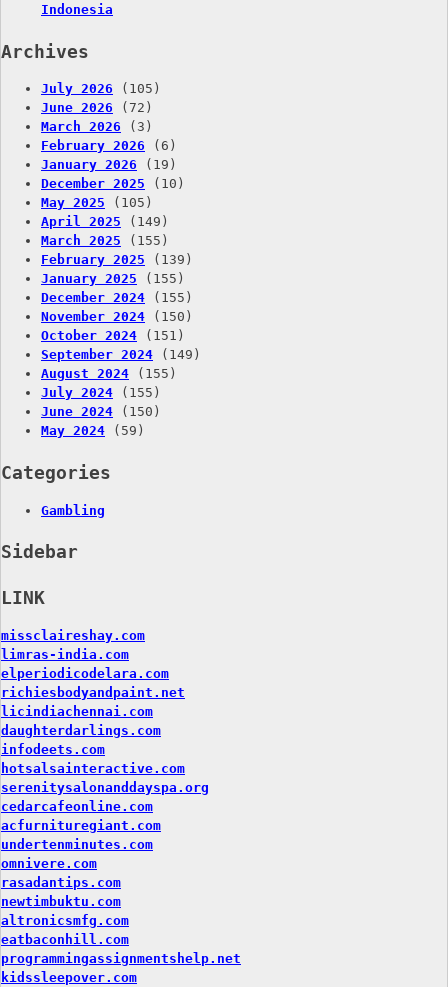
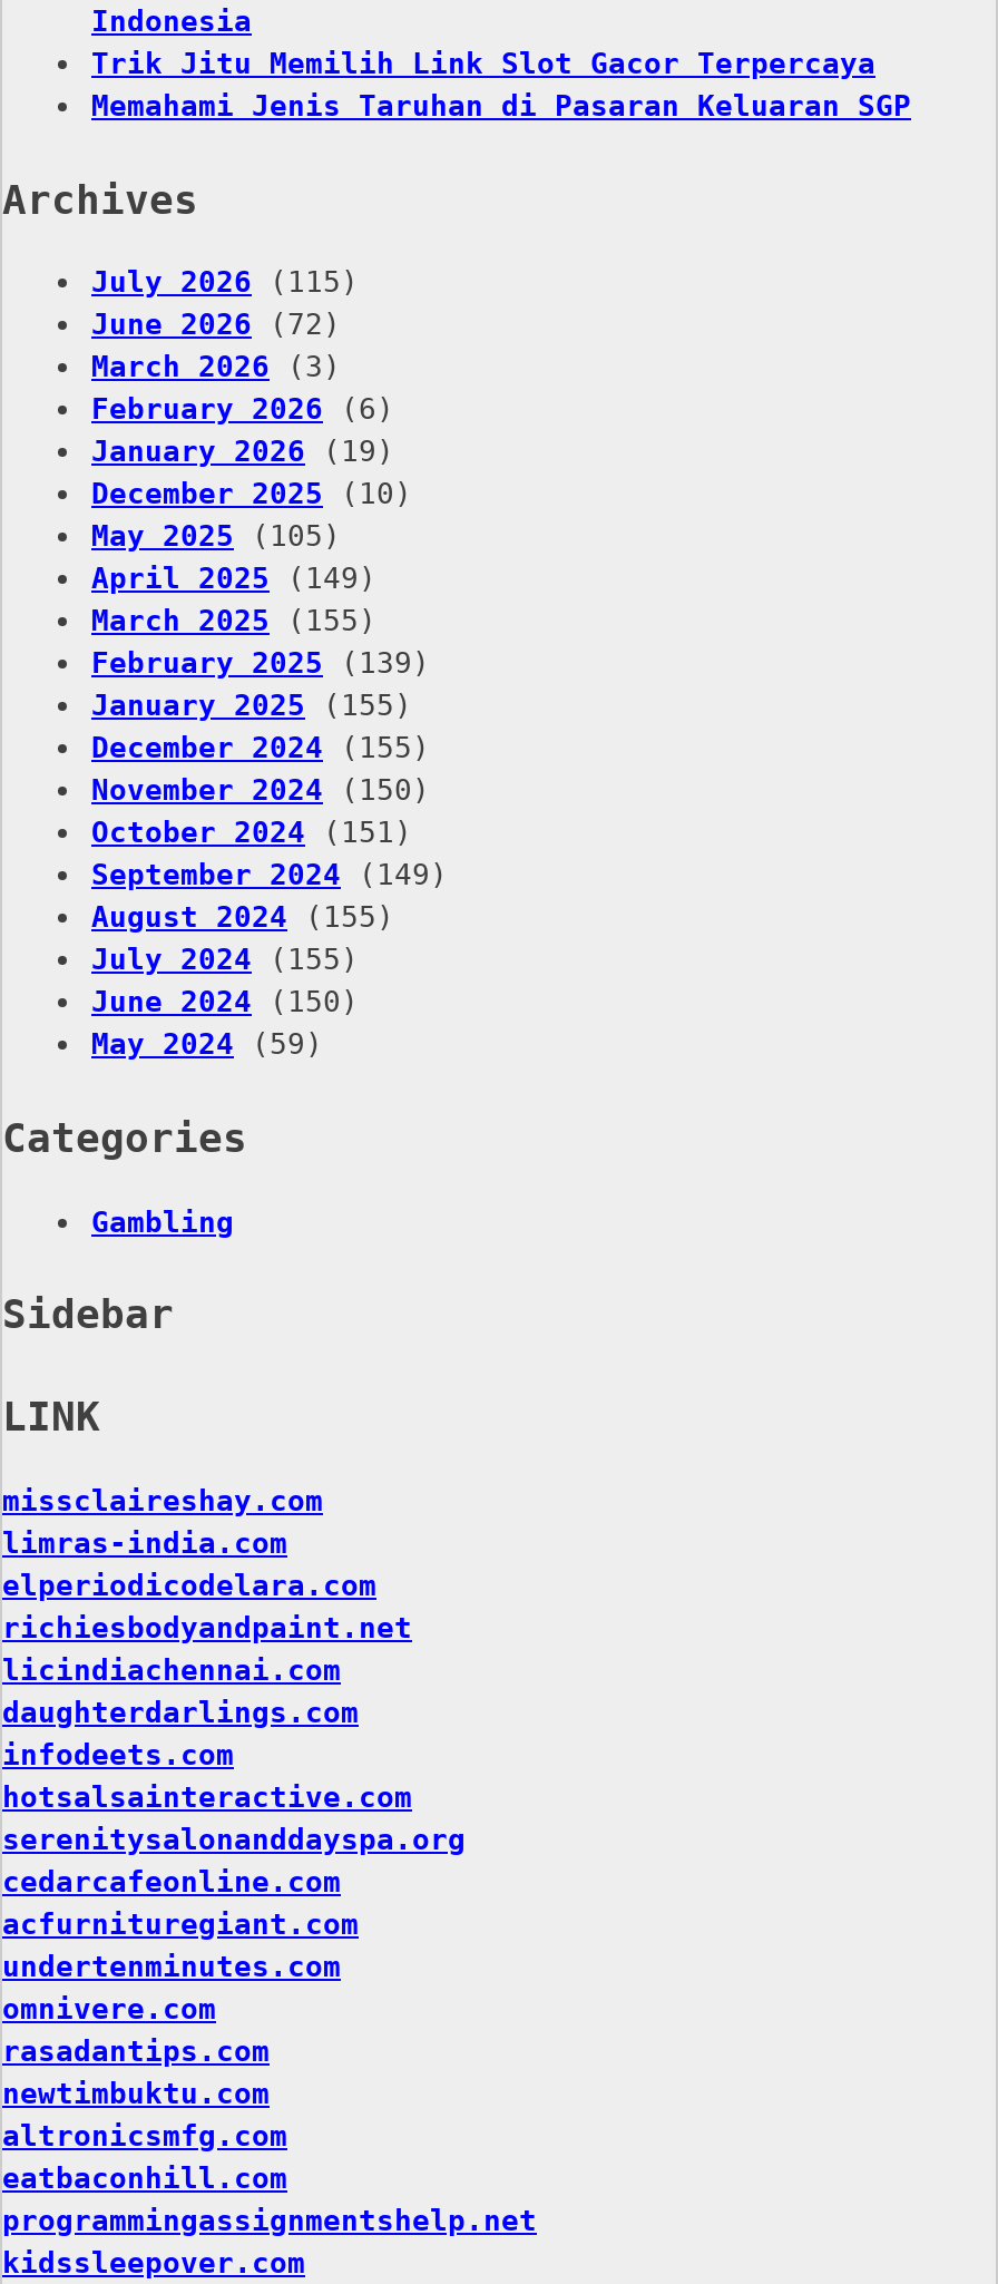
+ Trik Jitu Memilih Link Slot Gacor Terpercaya
+ Memahami Jenis Taruhan di Pasaran Keluaran SGP

- July 2026 (105)
+ July 2026 (115)
